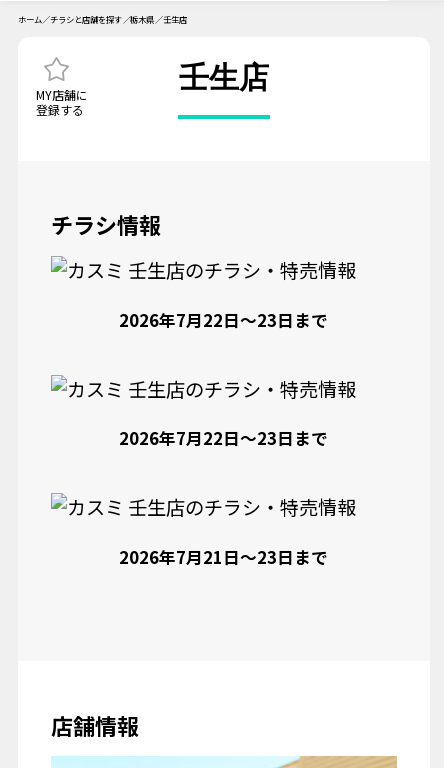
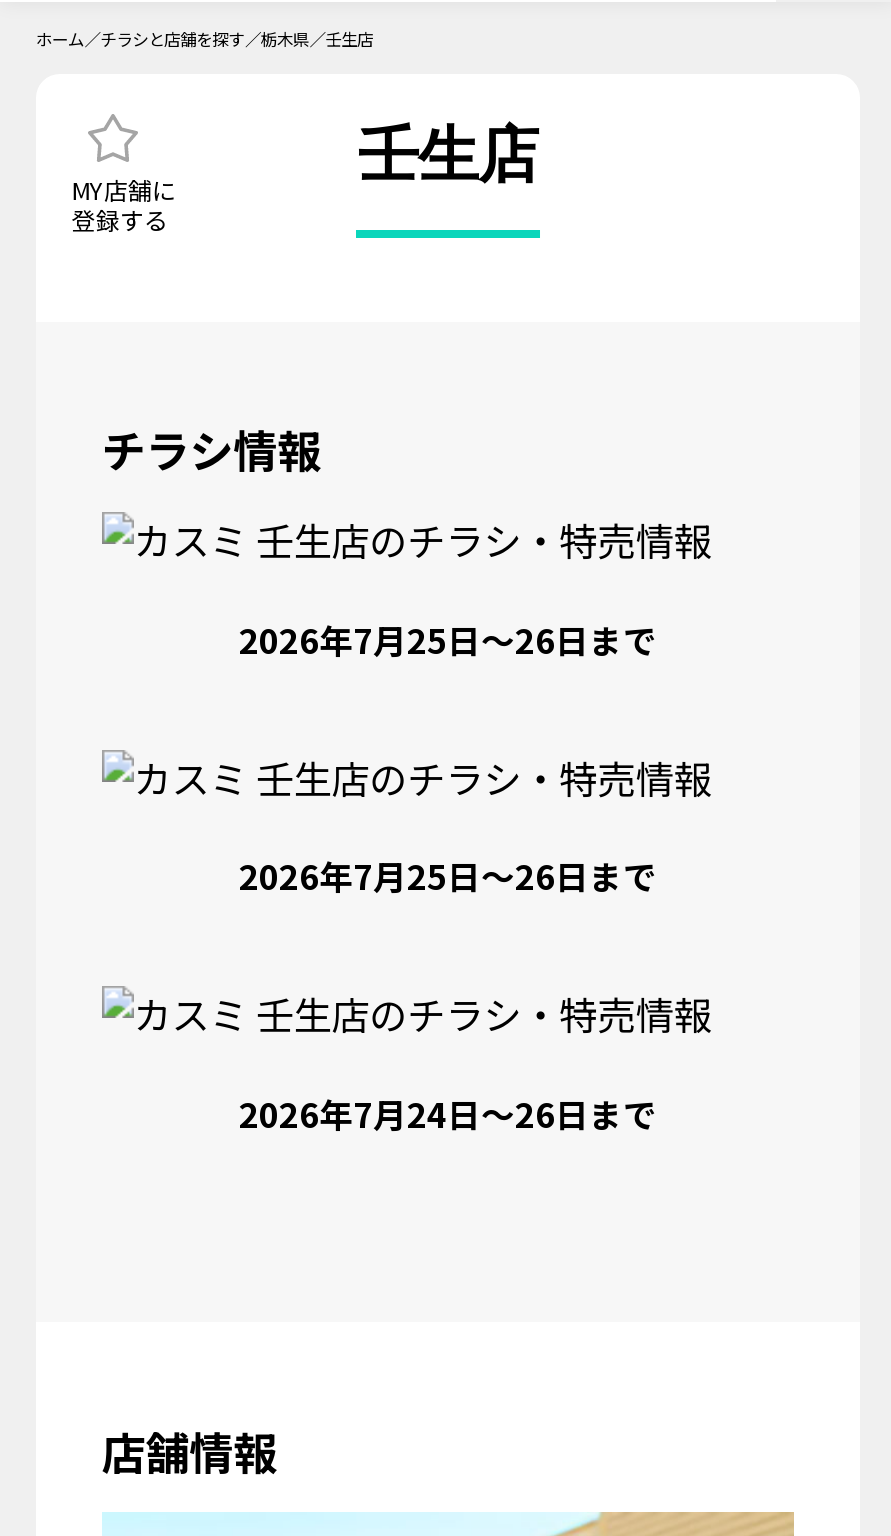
- 2026年7月22日〜23日まで
+ 2026年7月25日〜26日まで

- 2026年7月22日〜23日まで
+ 2026年7月25日〜26日まで

- 2026年7月21日〜23日まで
+ 2026年7月24日〜26日まで
